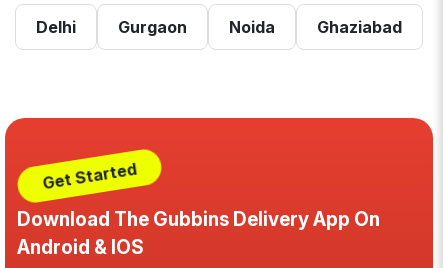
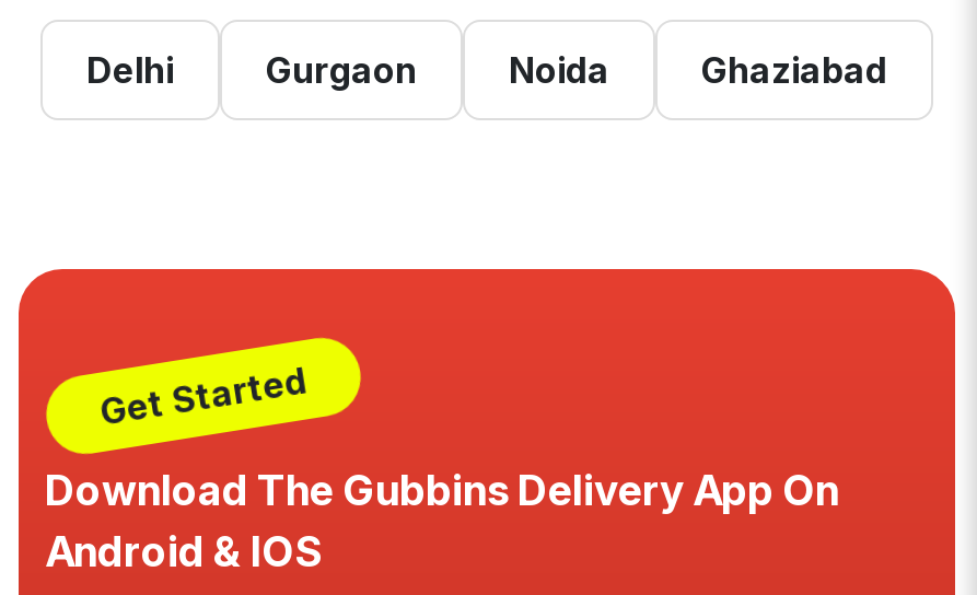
- Download The Gubbins Delivery App On
+ Download The Gubbins Riders App For
